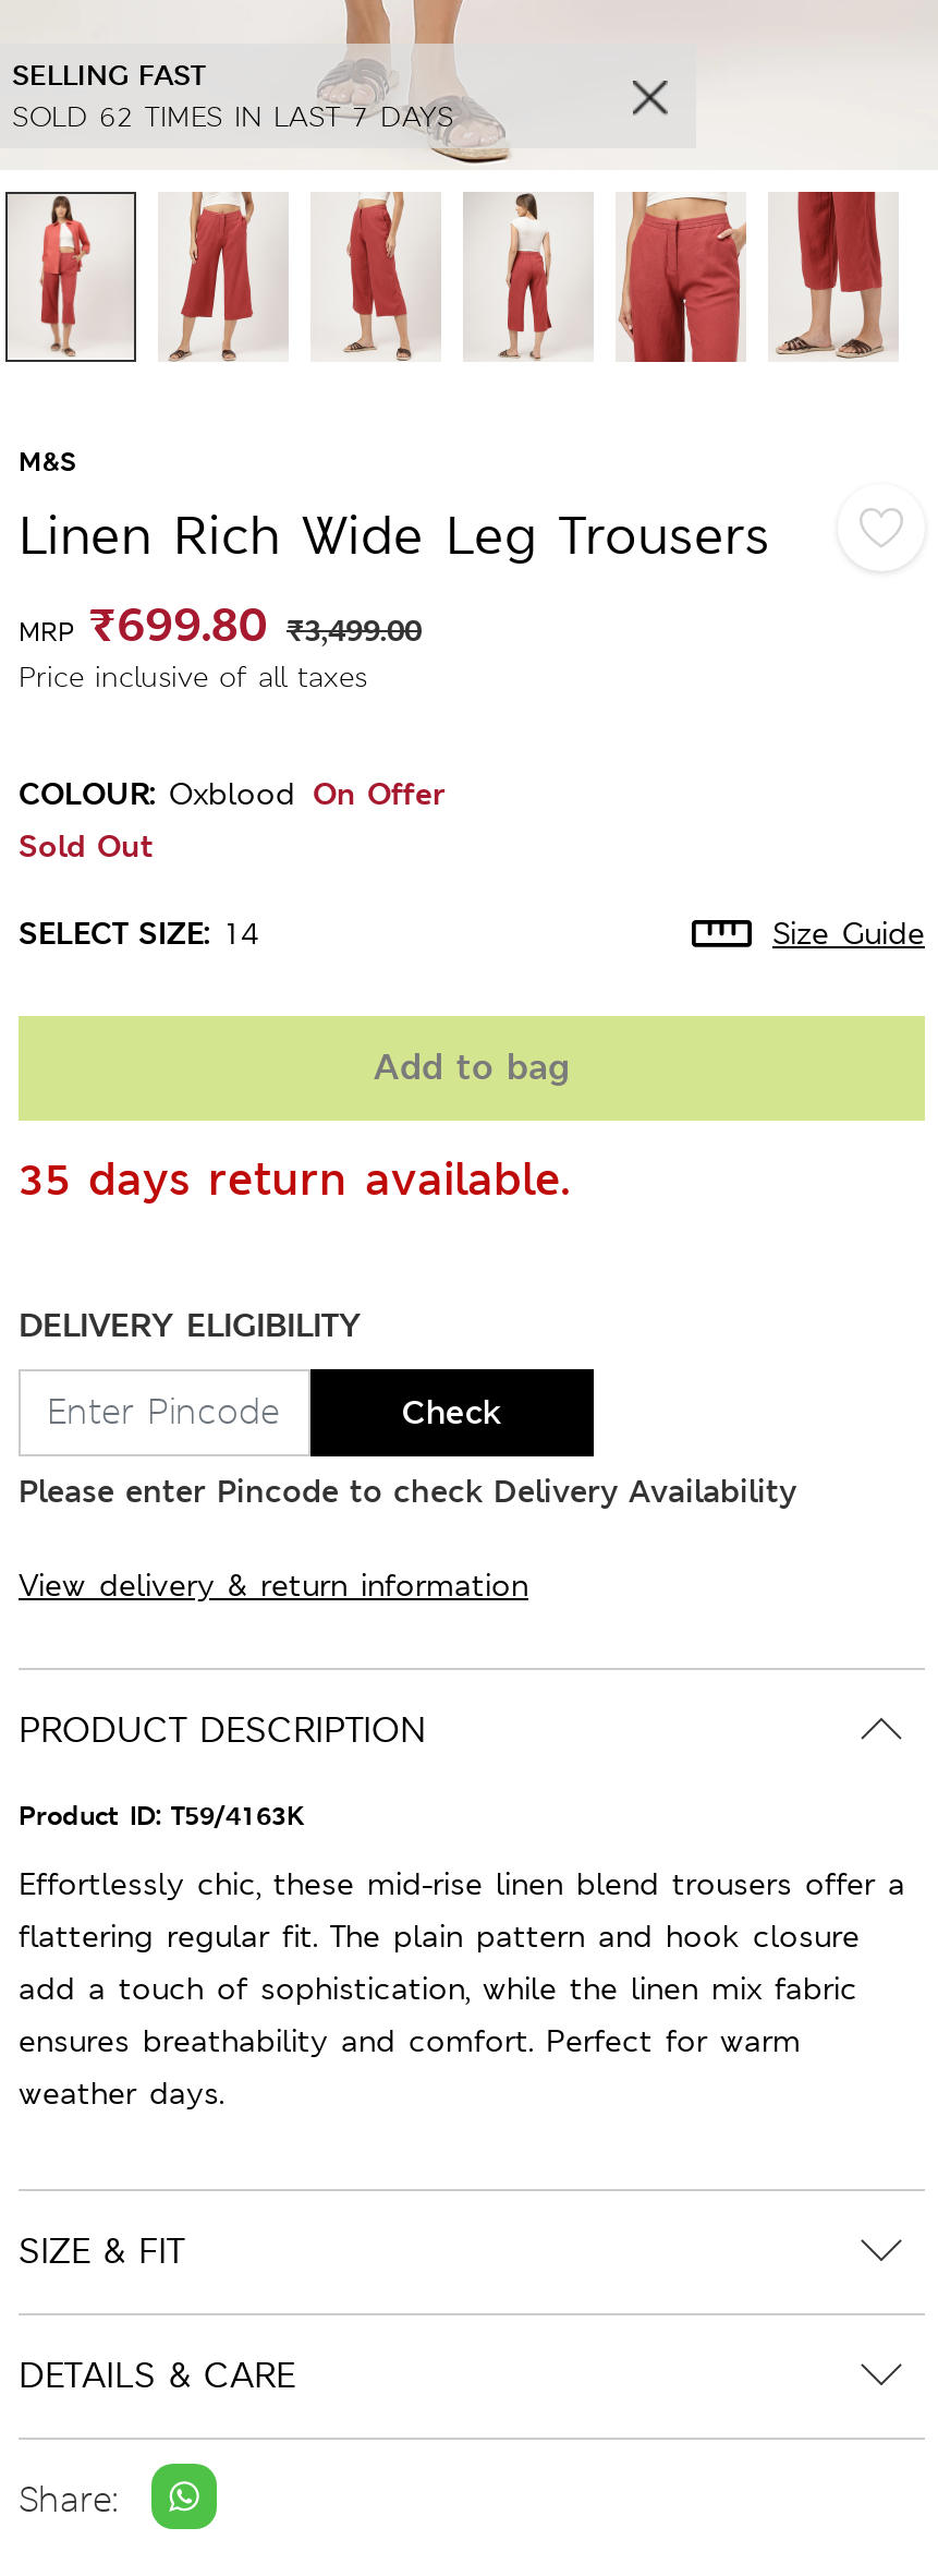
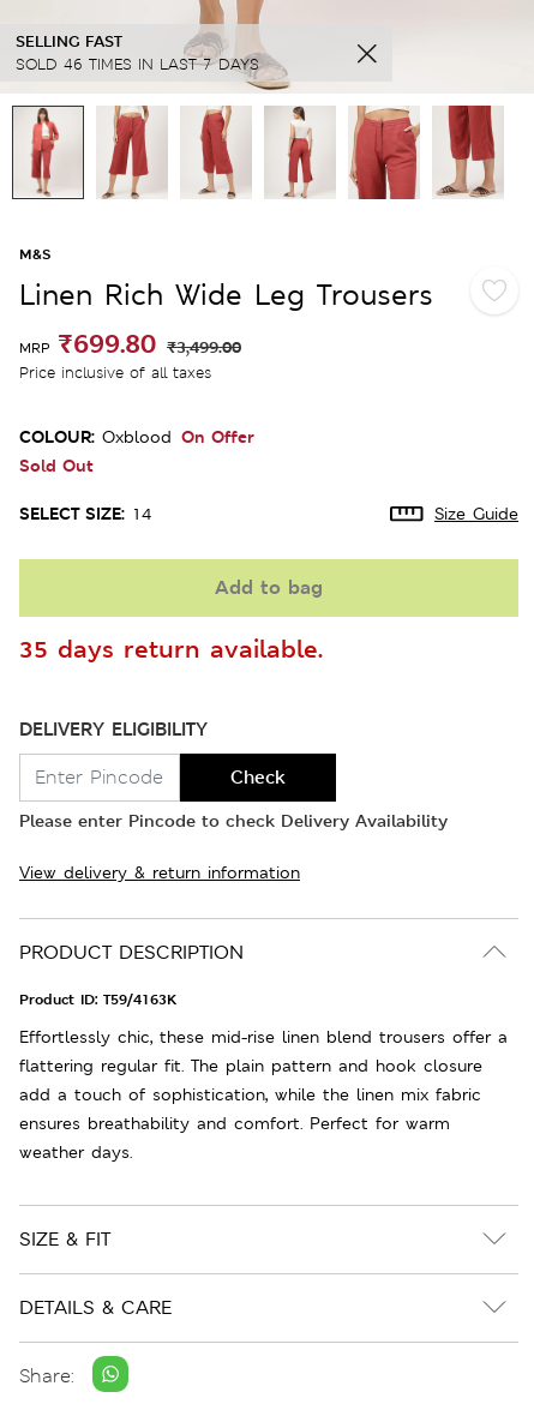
- SOLD 62 TIMES IN LAST 7 DAYS
+ SOLD 46 TIMES IN LAST 7 DAYS
